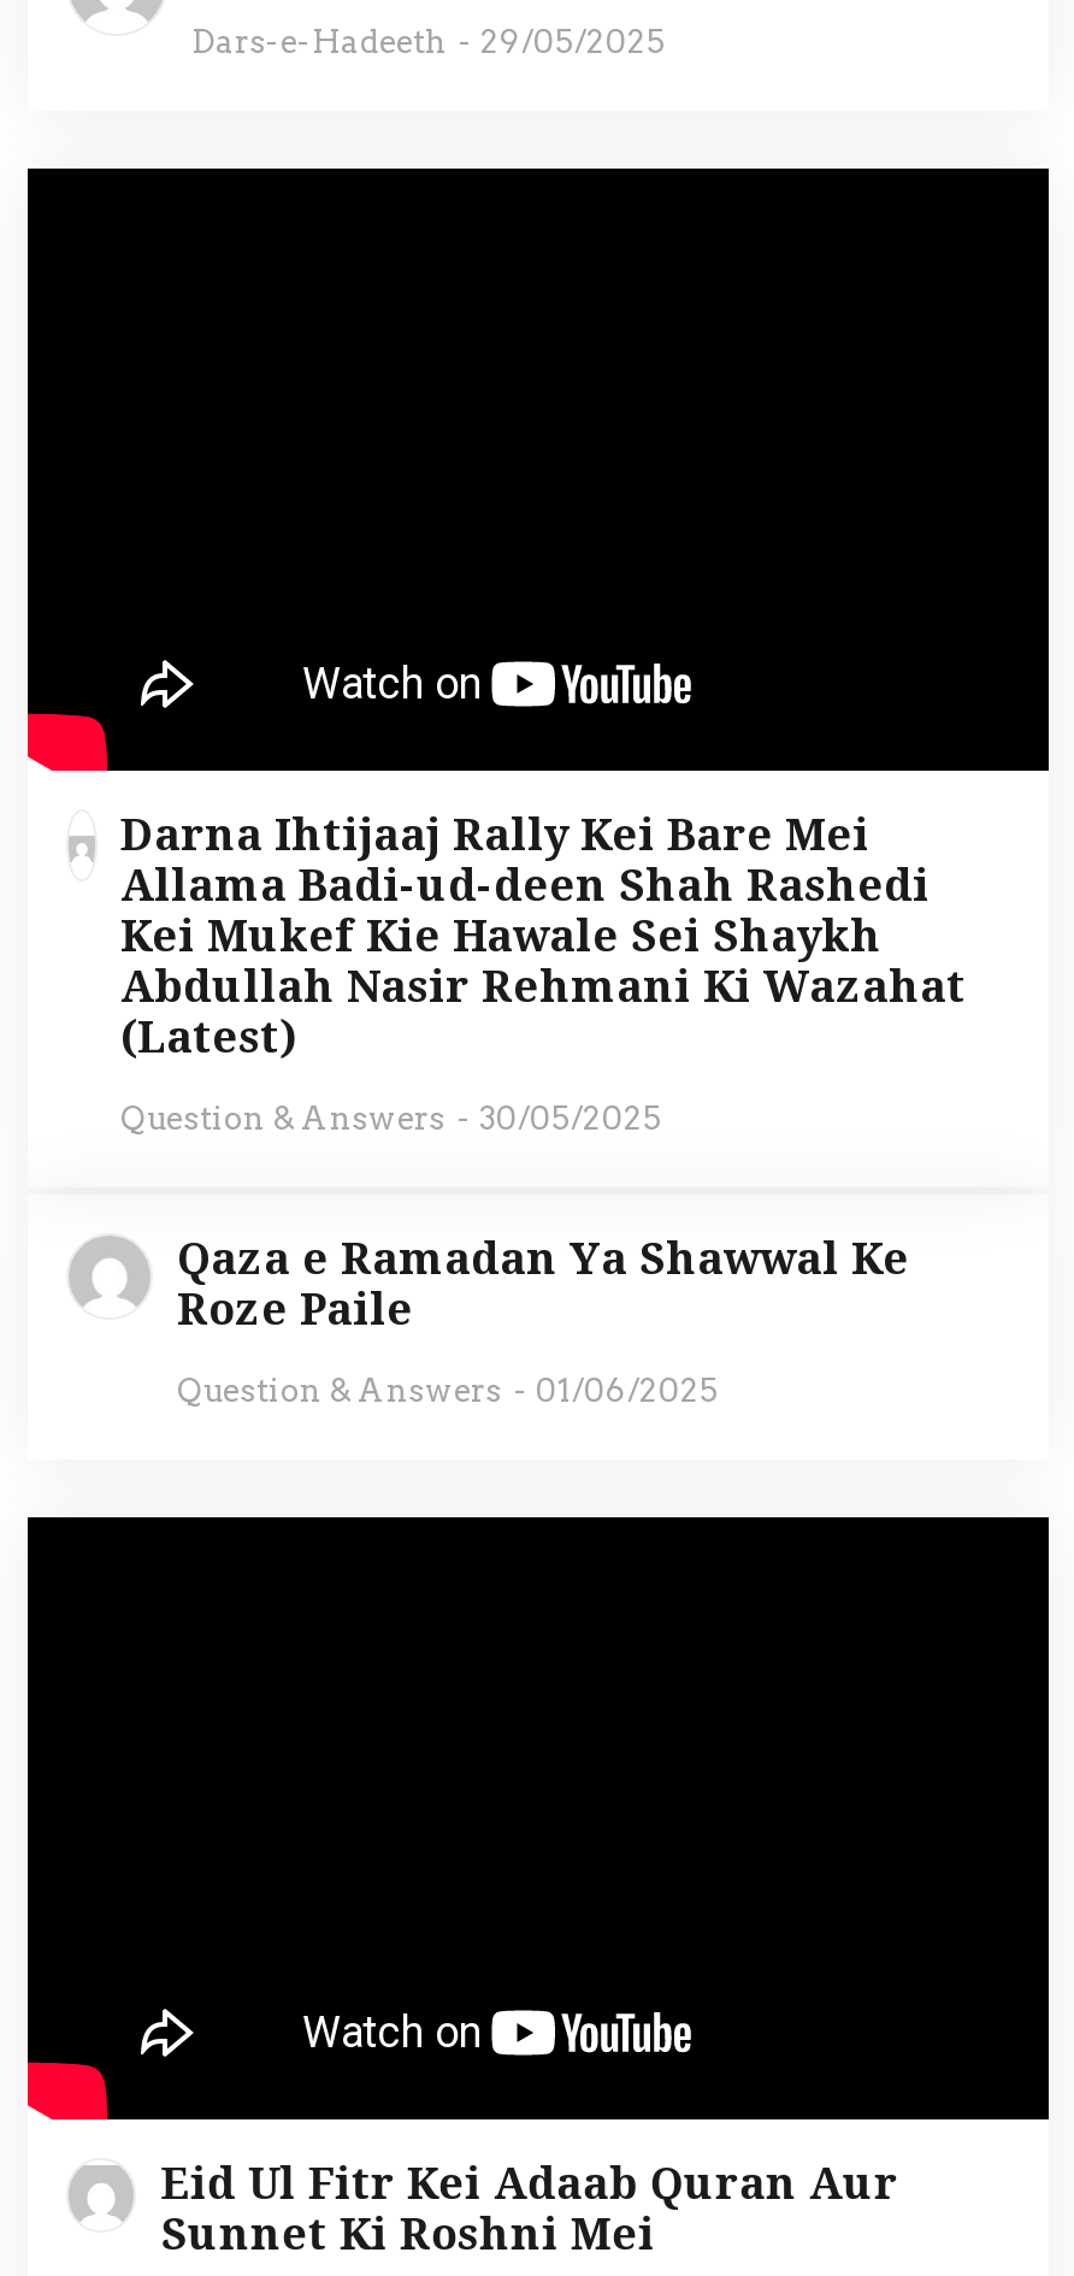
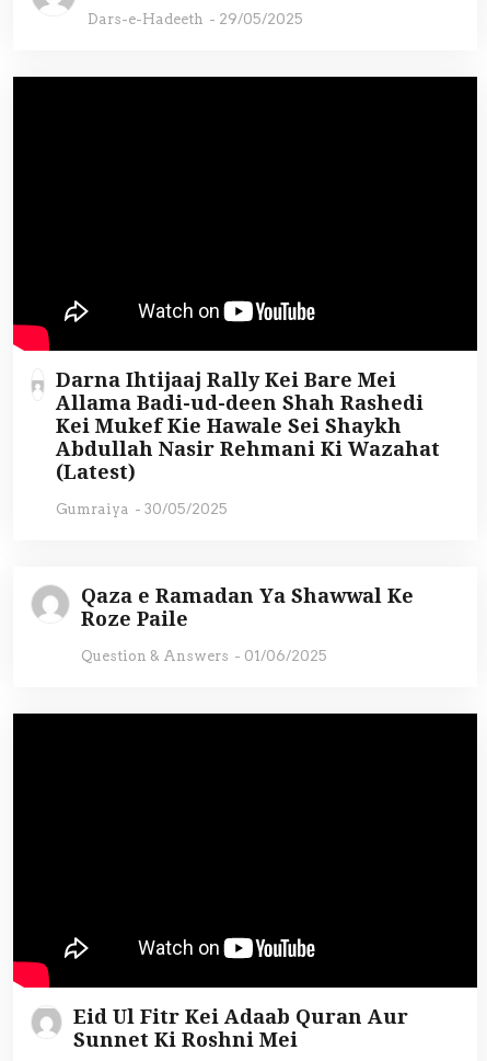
- Question & Answers - 30/05/2025
+ Gumraiya - 30/05/2025
